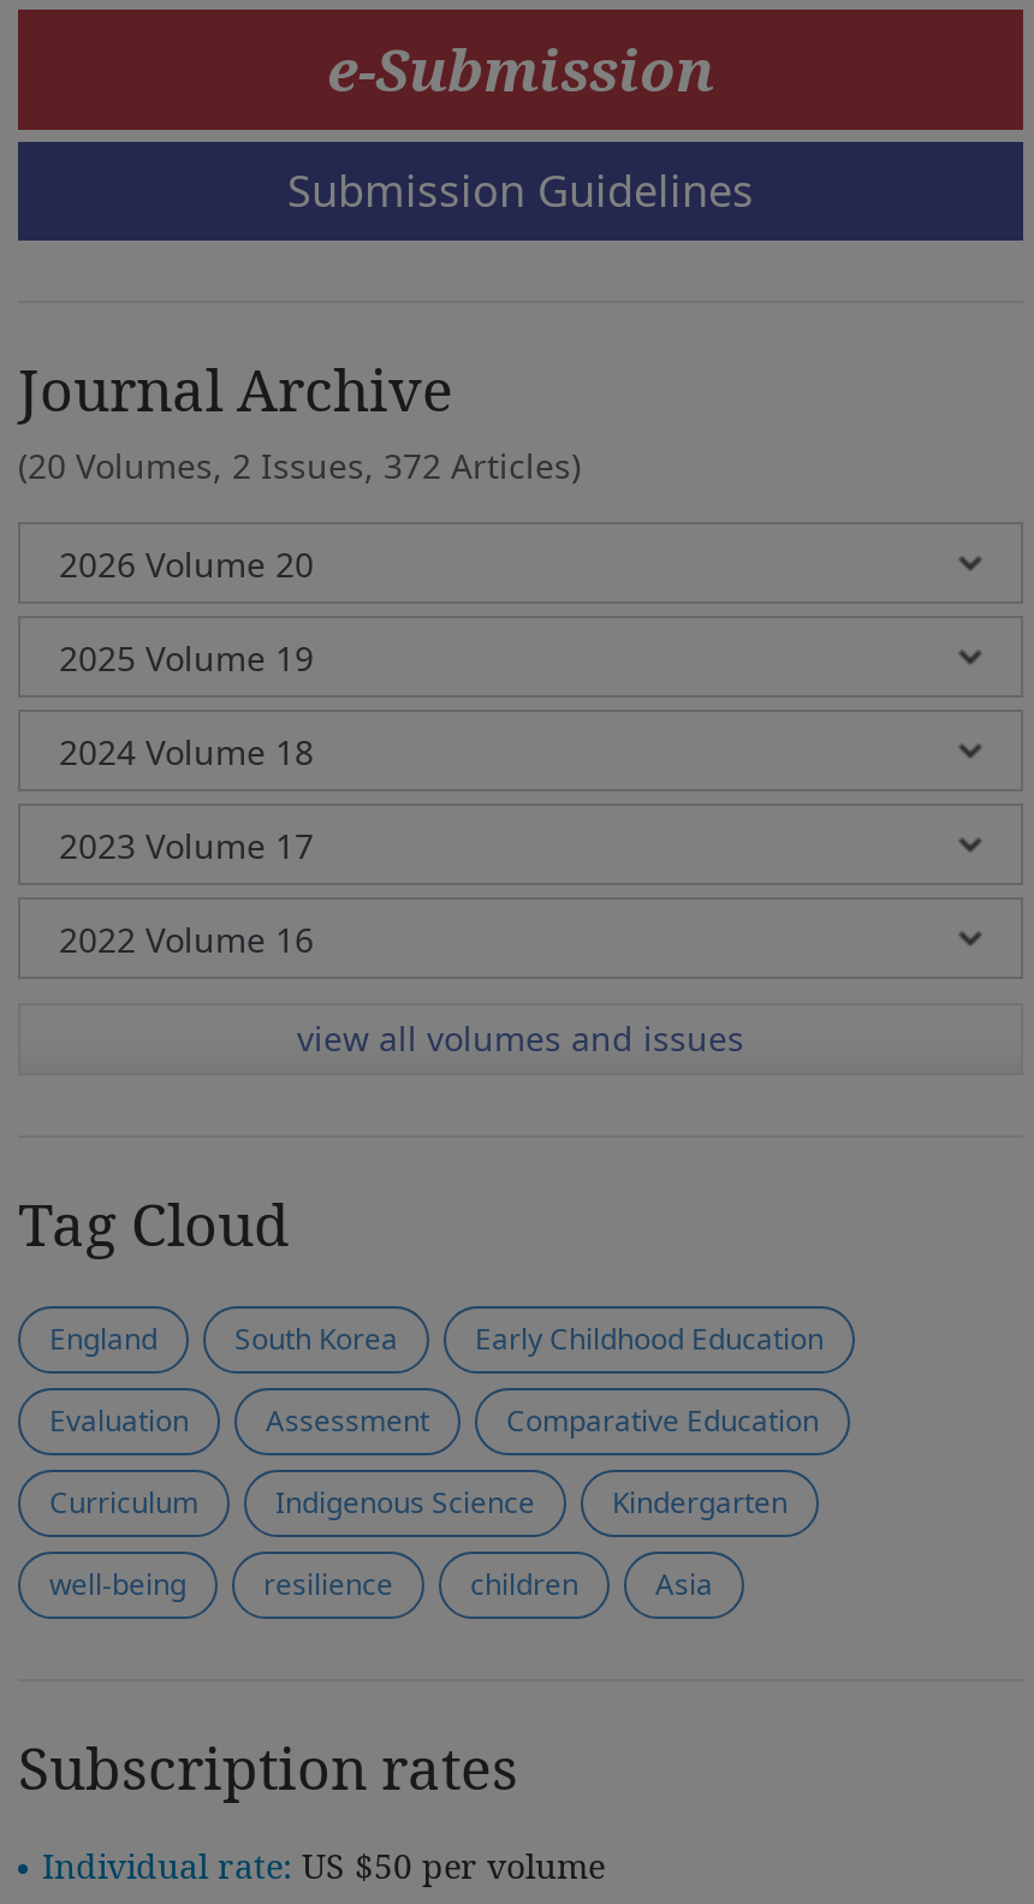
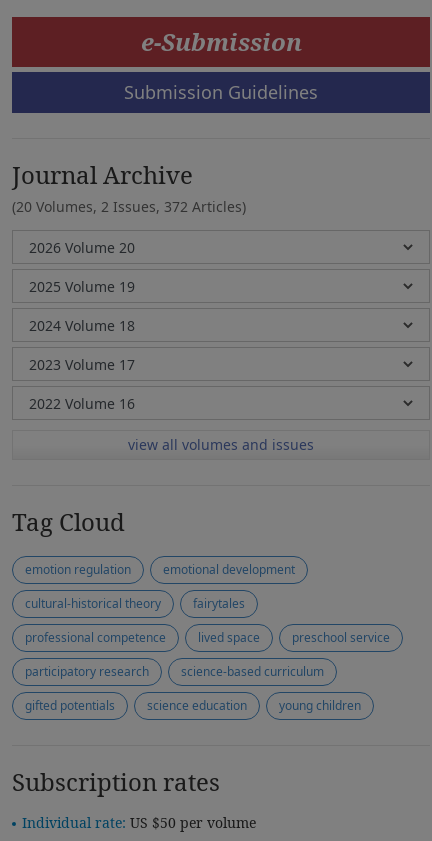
- England
- South Korea
- Early Childhood Education
- Evaluation
- Assessment
- Comparative Education
- Curriculum
- Indigenous Science
- Kindergarten
- well-being
- resilience
- children
- Asia
+ emotion regulation
+ emotional development
+ cultural-historical theory
+ fairytales
+ professional competence
+ lived space
+ preschool service
+ participatory research
+ science-based curriculum
+ gifted potentials
+ science education
+ young children
